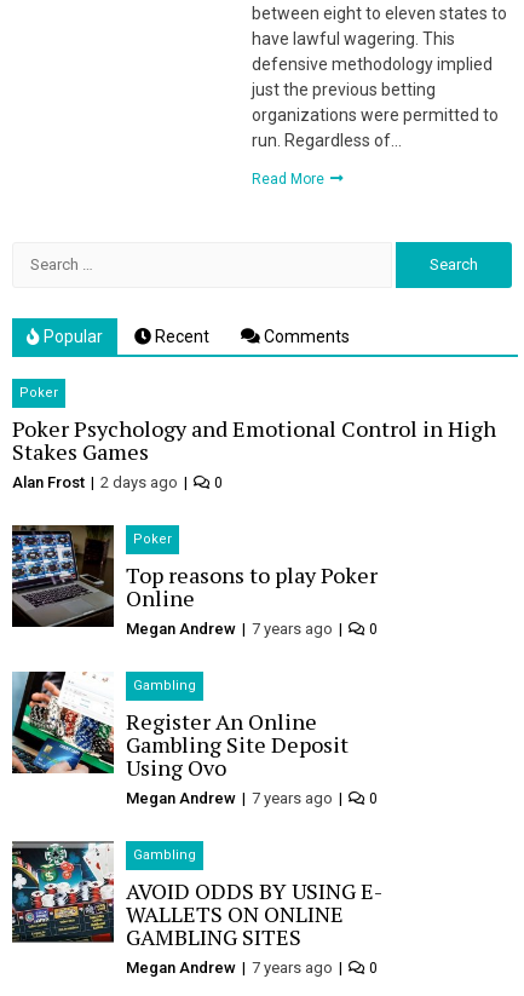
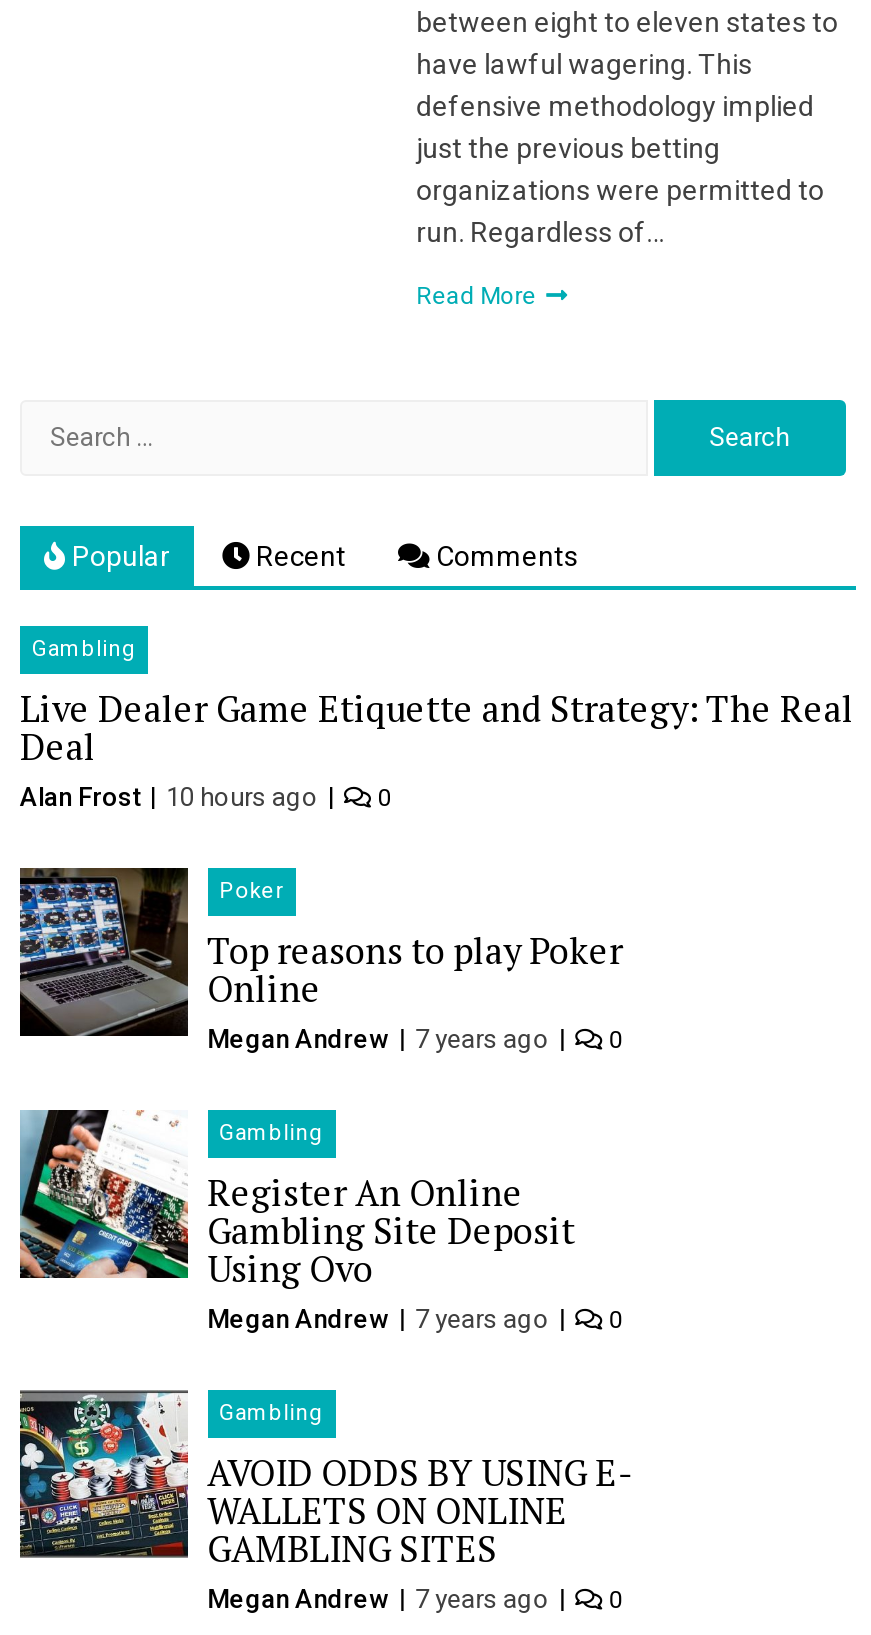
- Poker
+ Gambling

- Poker Psychology and Emotional Control in High
- Stakes Games
+ Live Dealer Game Etiquette and Strategy: The Real
+ Deal

- Alan Frost 2 days ago 0
+ Alan Frost 10 hours ago 0
